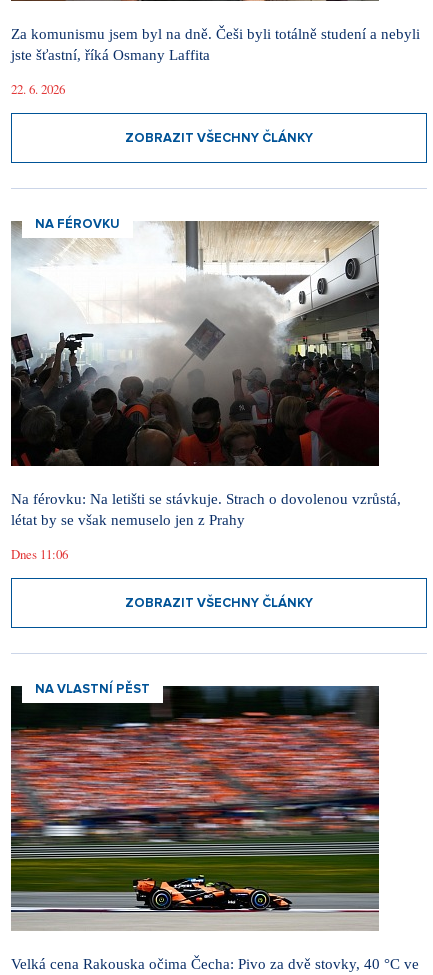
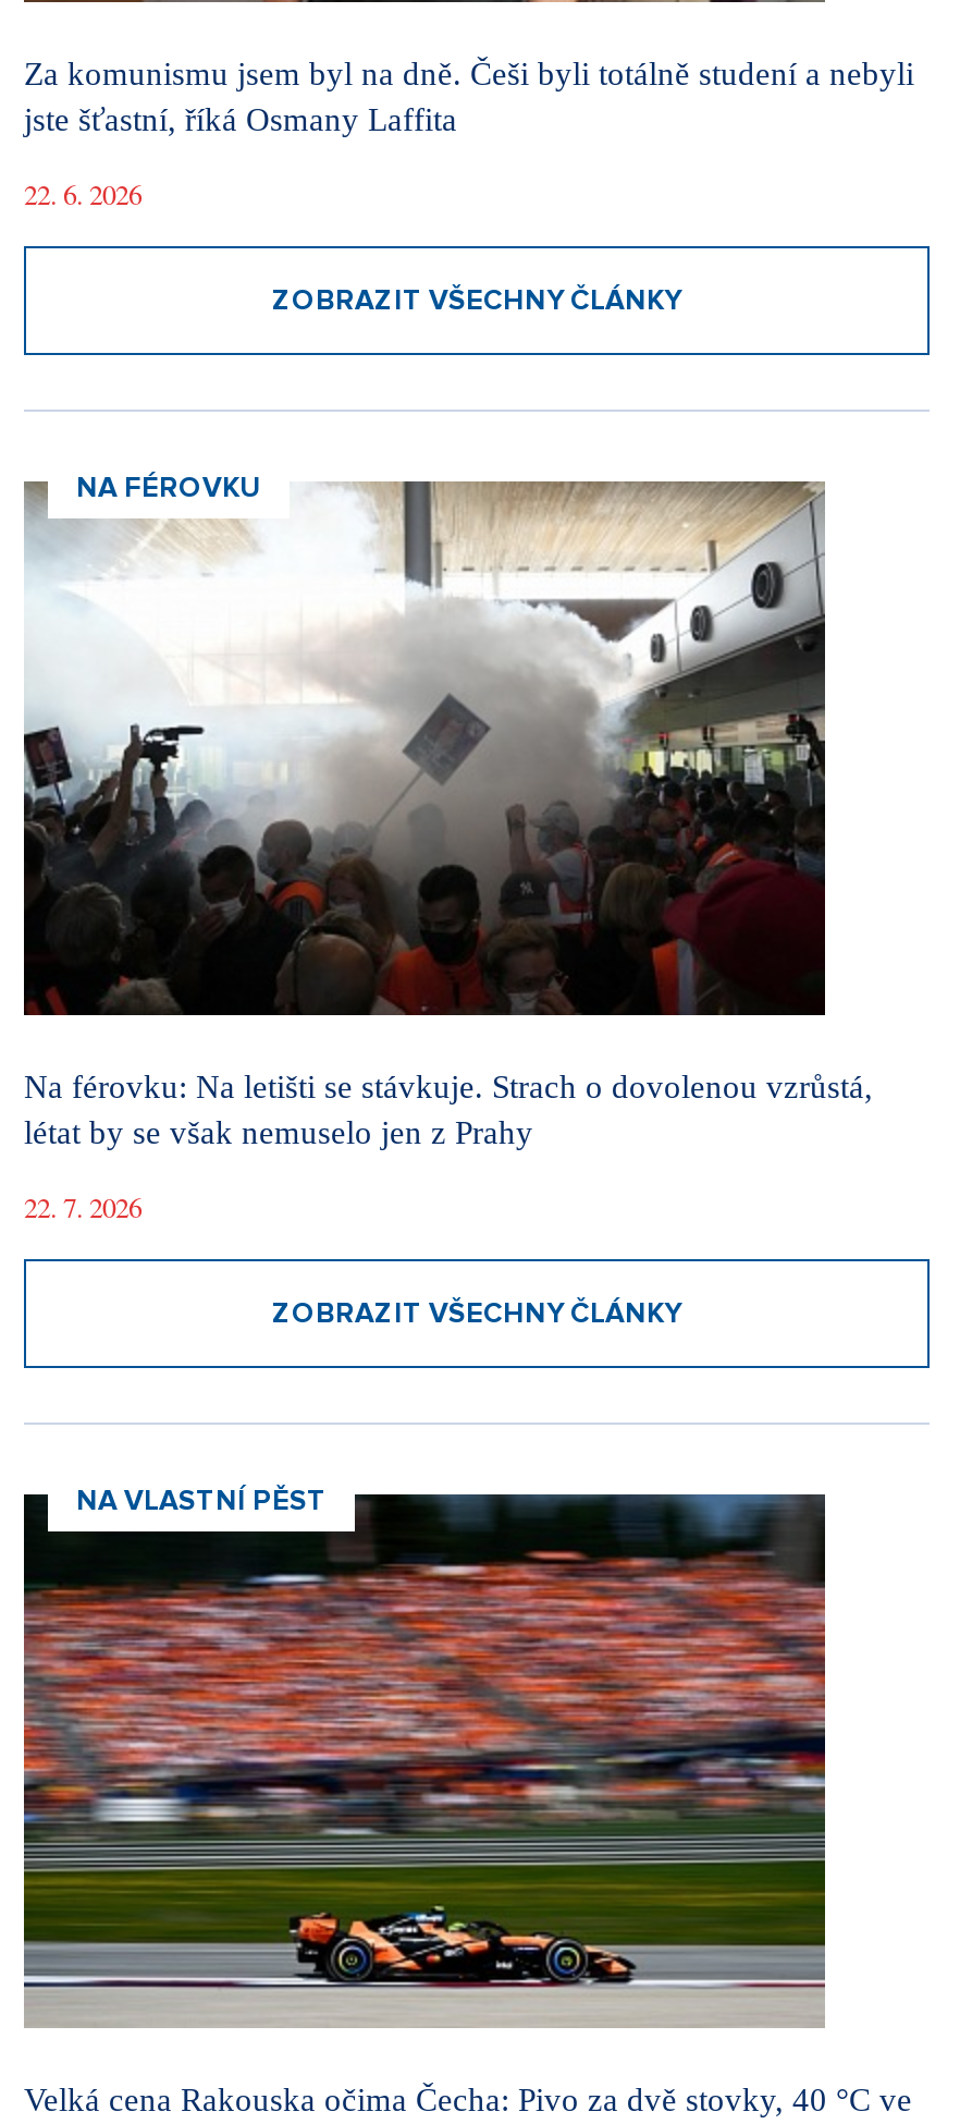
- Dnes 11:06
+ 22. 7. 2026
